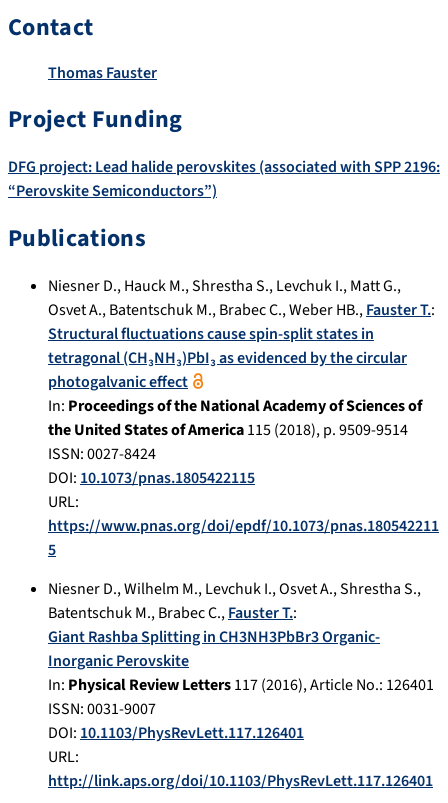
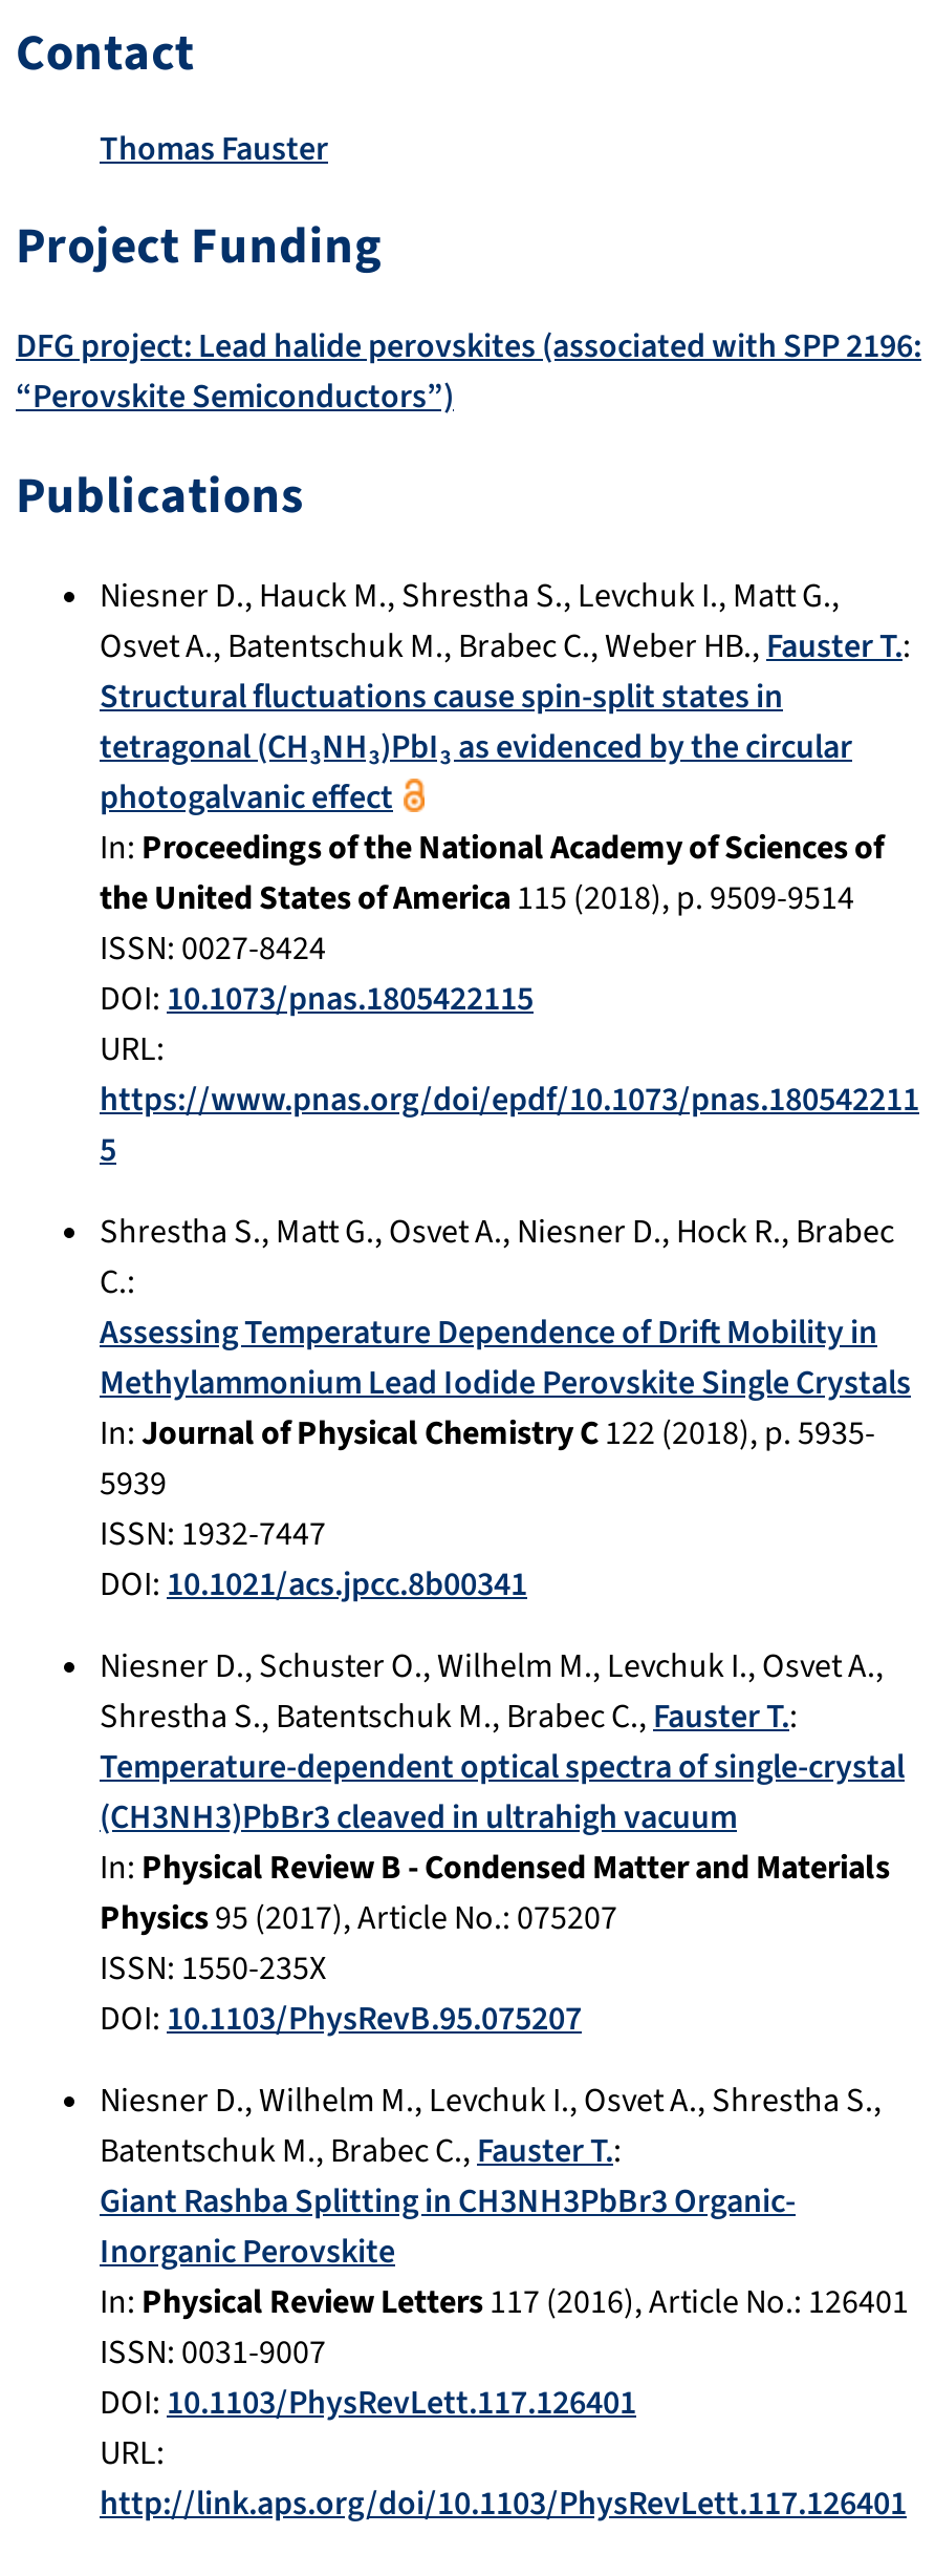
+ Shrestha S., Matt G., Osvet A., Niesner D., Hock R., Brabec
+ C.:
+ Assessing Temperature Dependence of Drift Mobility in
+ Methylammonium Lead Iodide Perovskite Single Crystals
+ In: Journal of Physical Chemistry C 122 (2018), p. 5935-
+ 5939
+ ISSN: 1932-7447
+ DOI: 10.1021/acs.jpcc.8b00341
+ Niesner D., Schuster O., Wilhelm M., Levchuk I., Osvet A.,
+ Shrestha S., Batentschuk M., Brabec C., Fauster T.:
+ Temperature-dependent optical spectra of single-crystal
+ (CH3NH3)PbBr3 cleaved in ultrahigh vacuum
+ In: Physical Review B - Condensed Matter and Materials
+ Physics 95 (2017), Article No.: 075207
+ ISSN: 1550-235X
+ DOI: 10.1103/PhysRevB.95.075207
